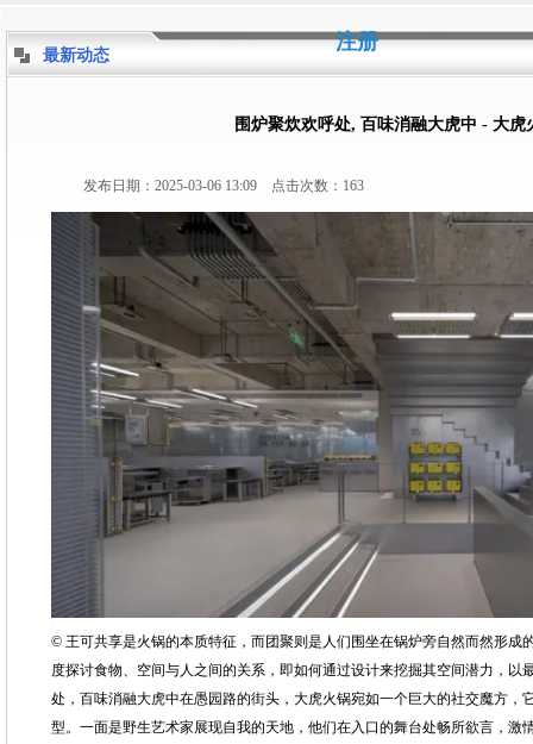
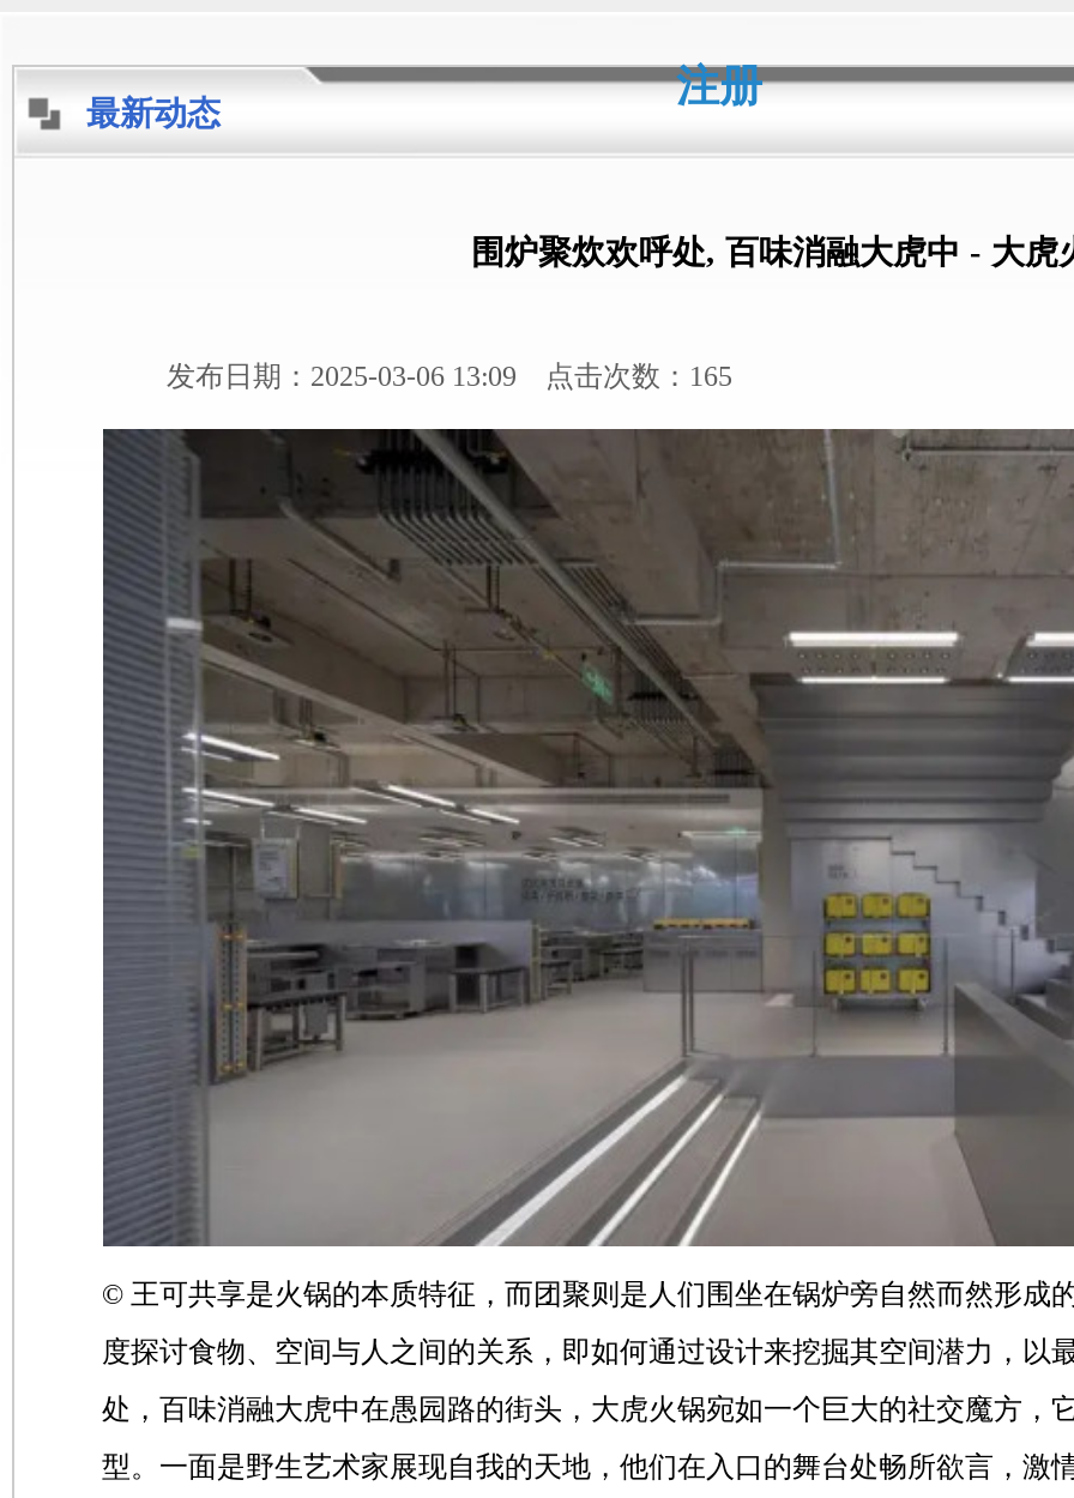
- 发布日期：2025-03-06 13:09 点击次数：163
+ 发布日期：2025-03-06 13:09 点击次数：165
